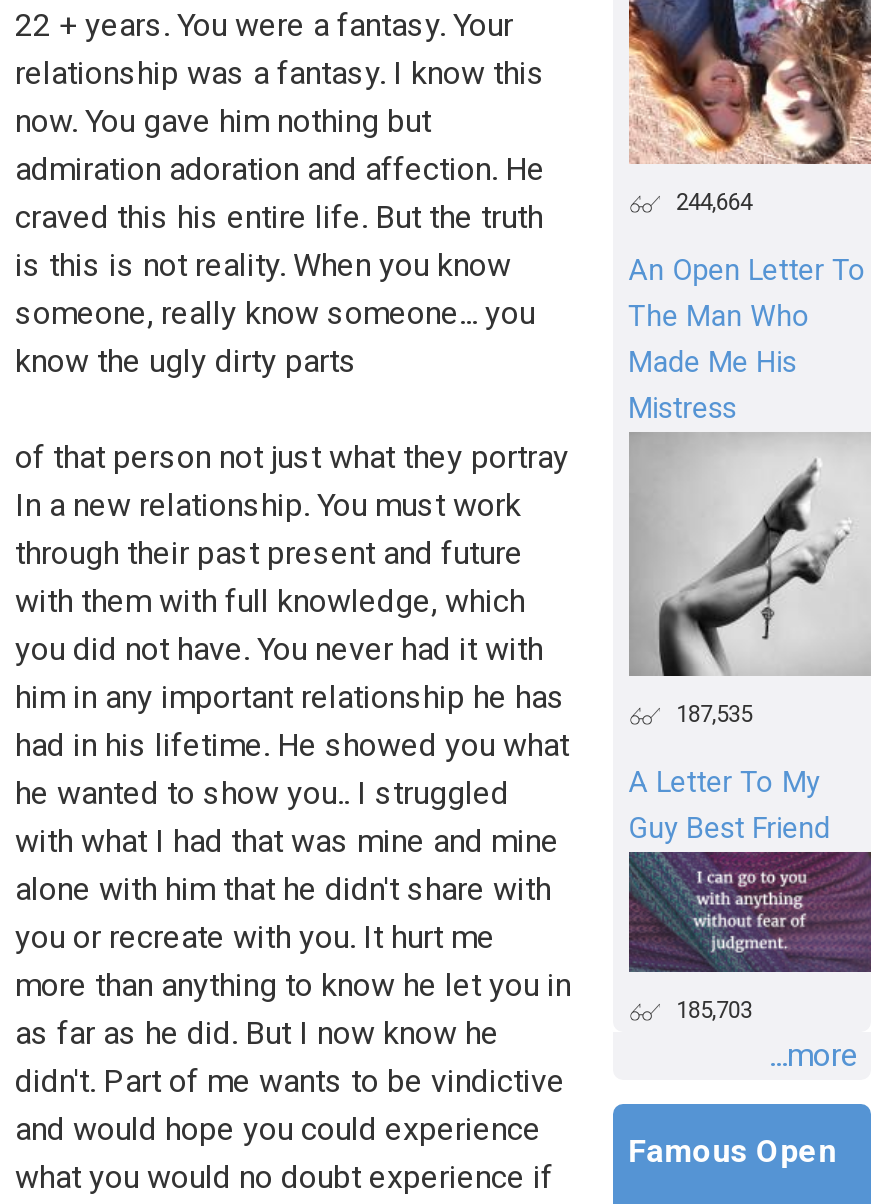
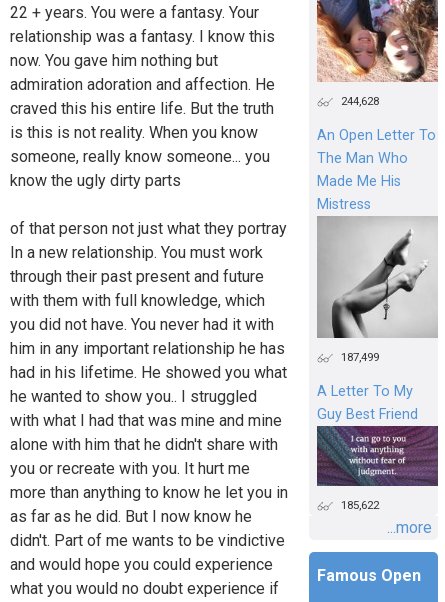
- 244,664
+ 244,628

- 187,535
+ 187,499

- 185,703
+ 185,622
